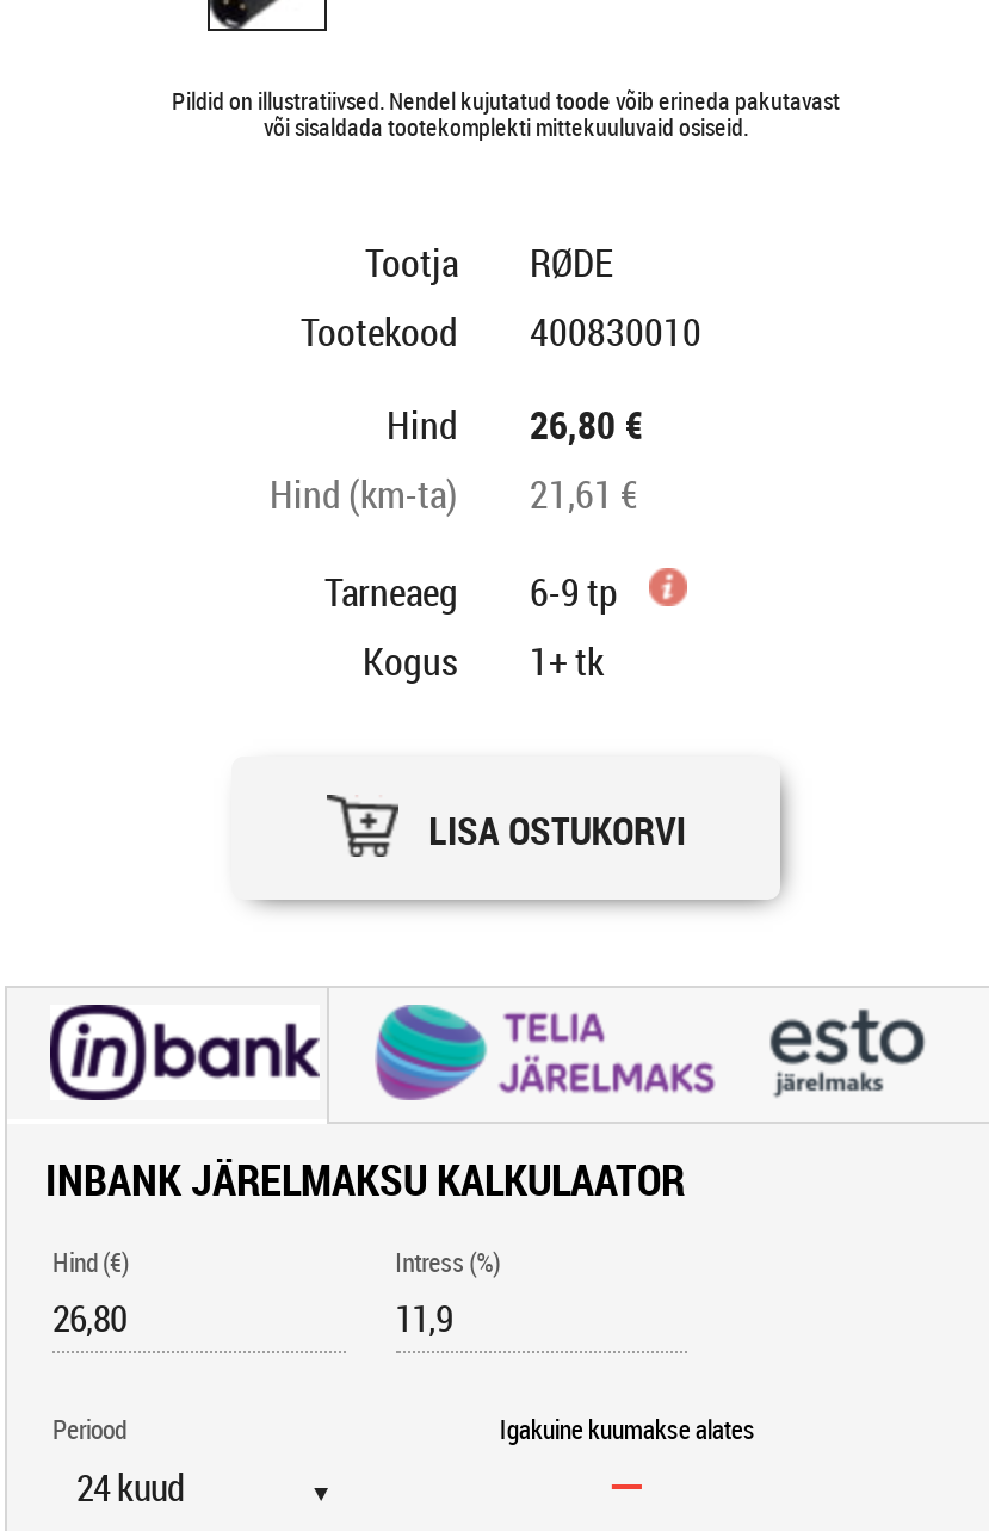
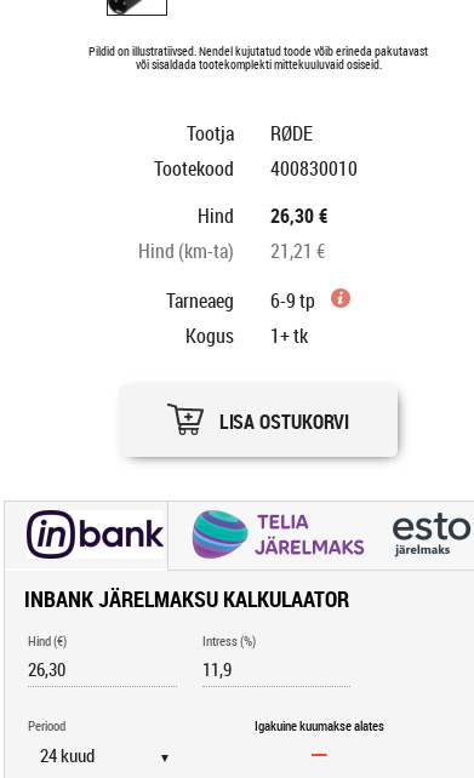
- Hind 26,80 €
+ Hind 26,30 €

- Hind (km-ta) 21,61 €
+ Hind (km-ta) 21,21 €
